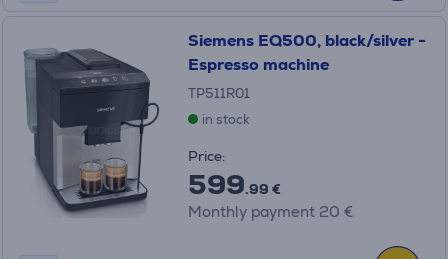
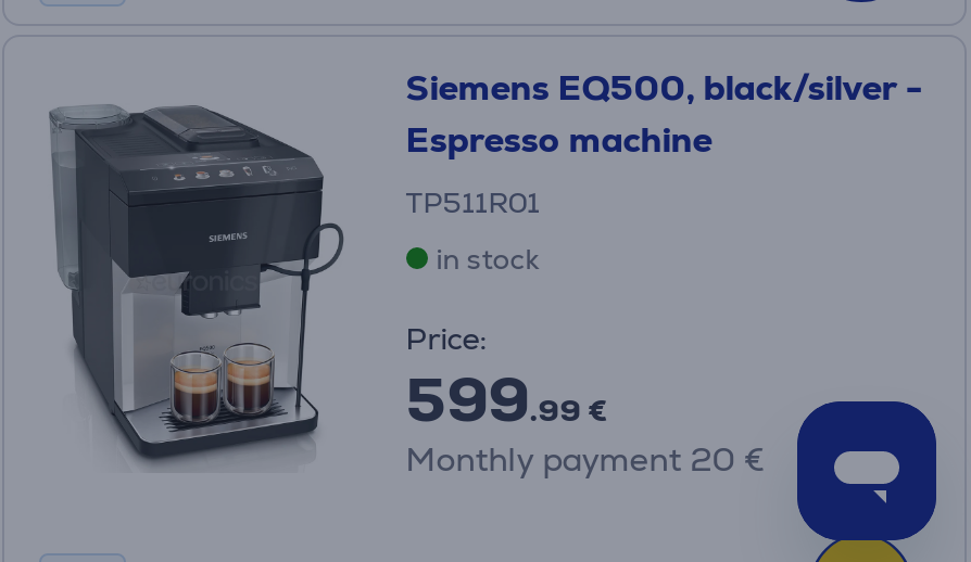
+ [image]
